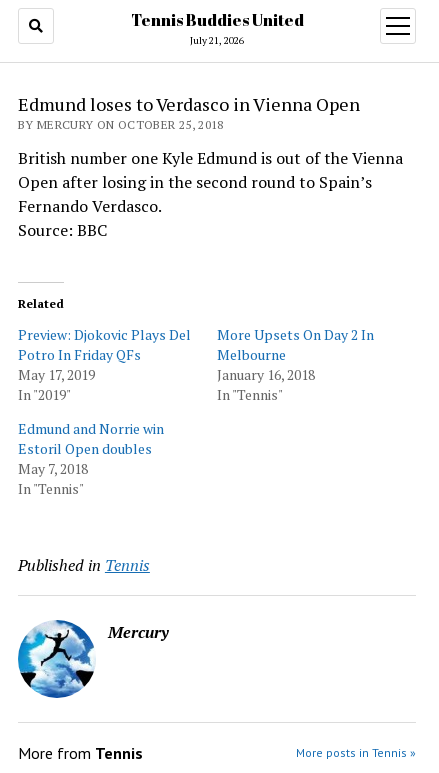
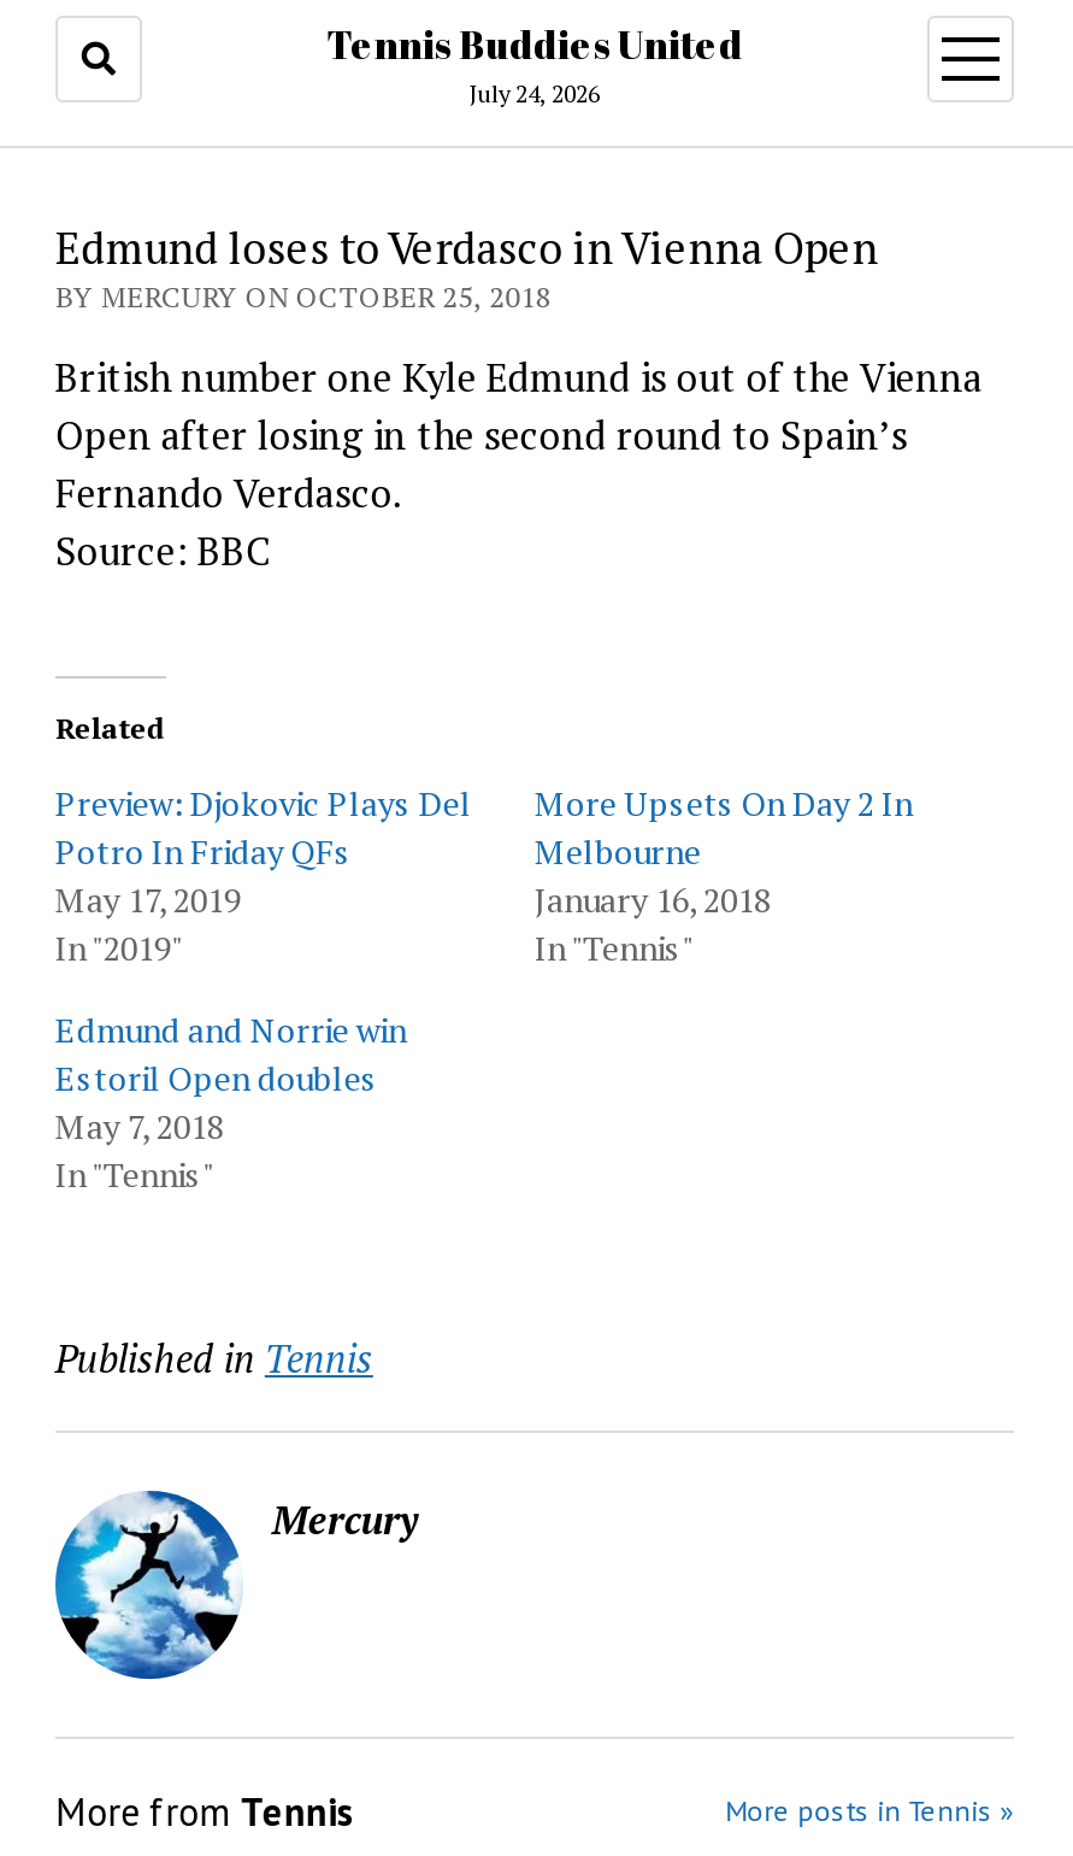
- July 21, 2026
+ July 24, 2026
